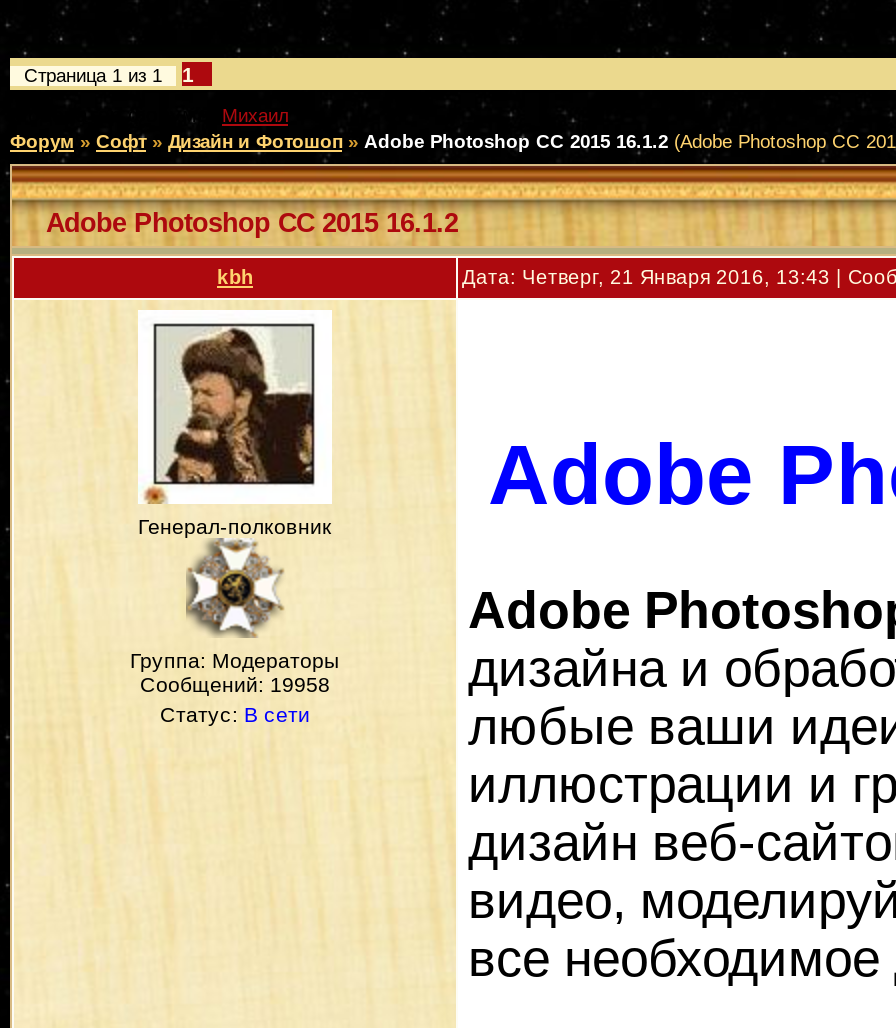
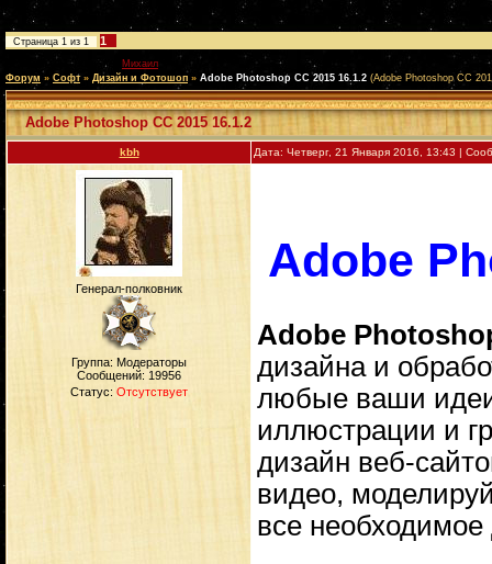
- Сообщений: 19958
- Статус: В сети
+ Сообщений: 19956
+ Статус: Отсутствует
